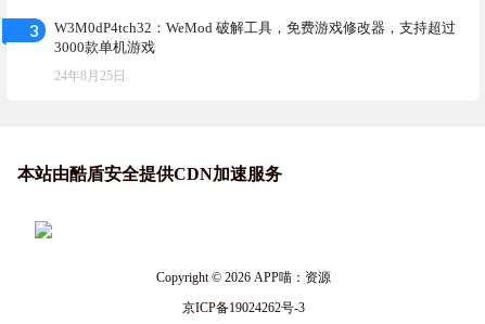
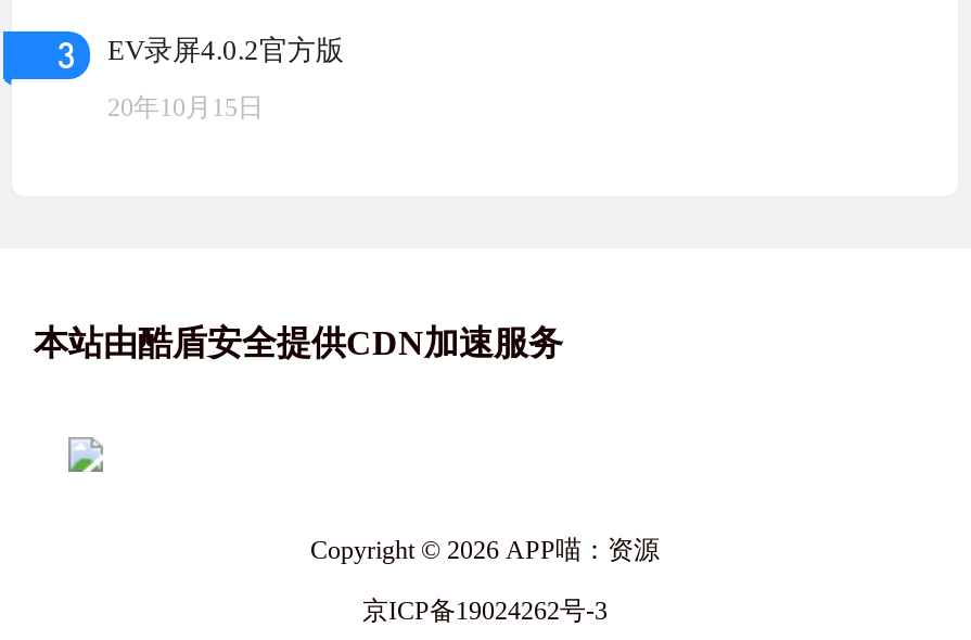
- W3M0dP4tch32：WeMod 破解工具，免费游戏修改器，支持超过
- 3000款单机游戏
+ EV录屏4.0.2官方版

- 24年8月25日
+ 20年10月15日
